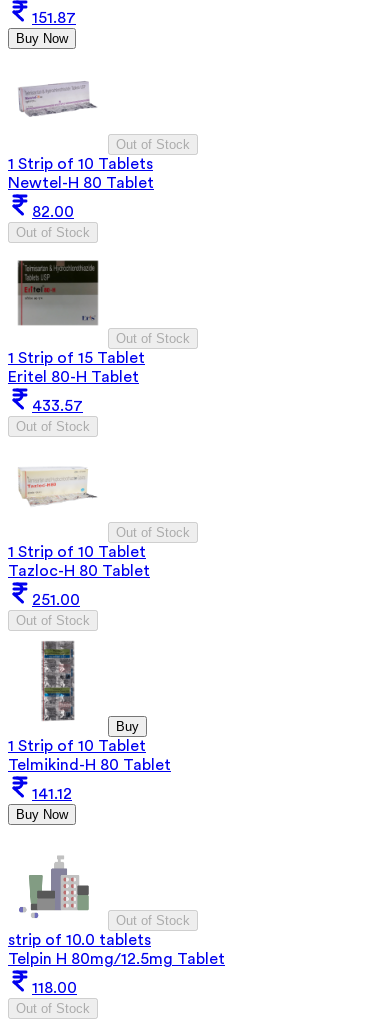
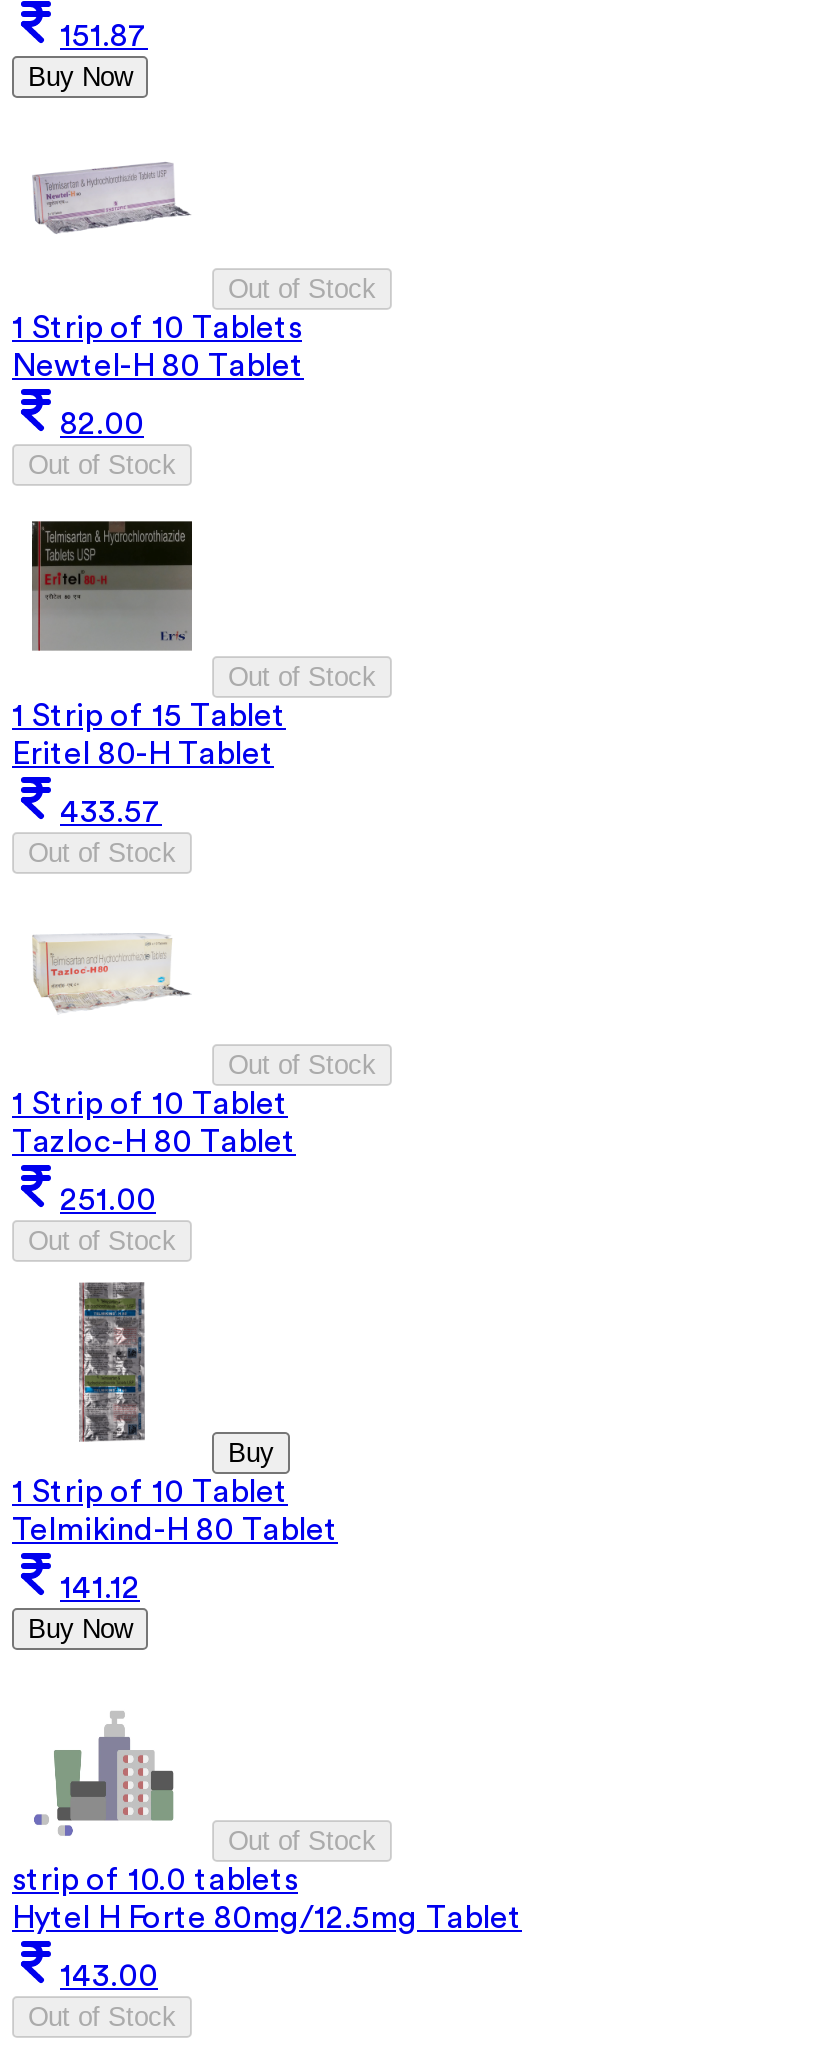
- Telpin H 80mg/12.5mg Tablet
+ Hytel H Forte 80mg/12.5mg Tablet

- 118.00
+ 143.00
